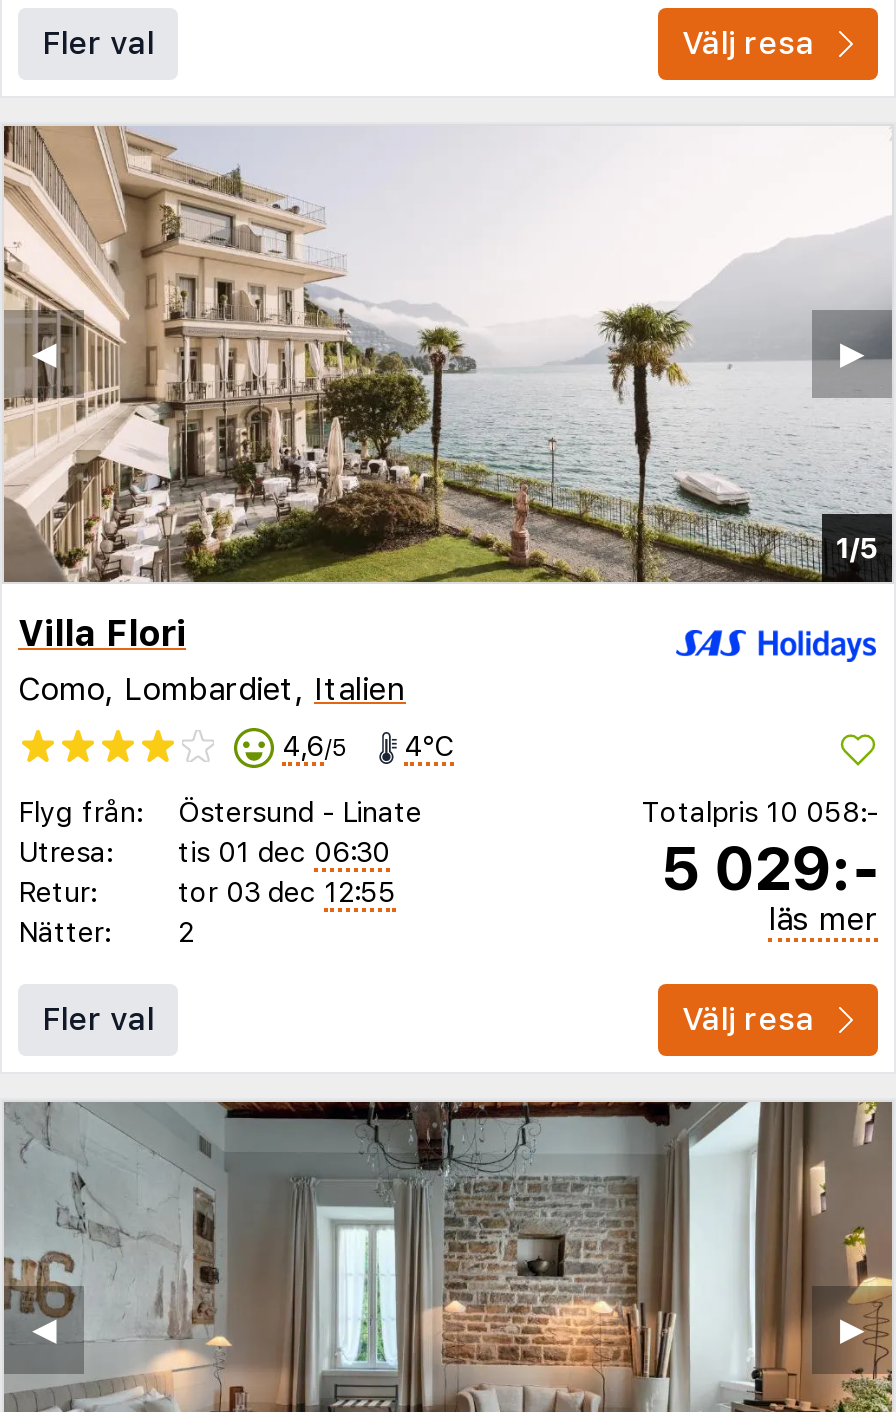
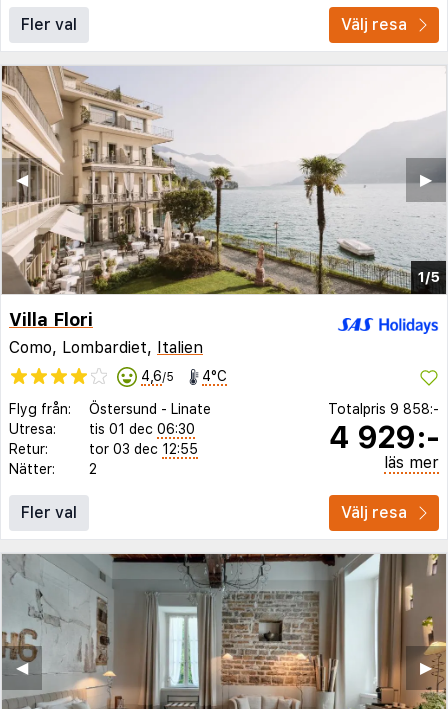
- Totalpris 10 058:-
+ Totalpris 9 858:-

- 5 029:-
+ 4 929:-
